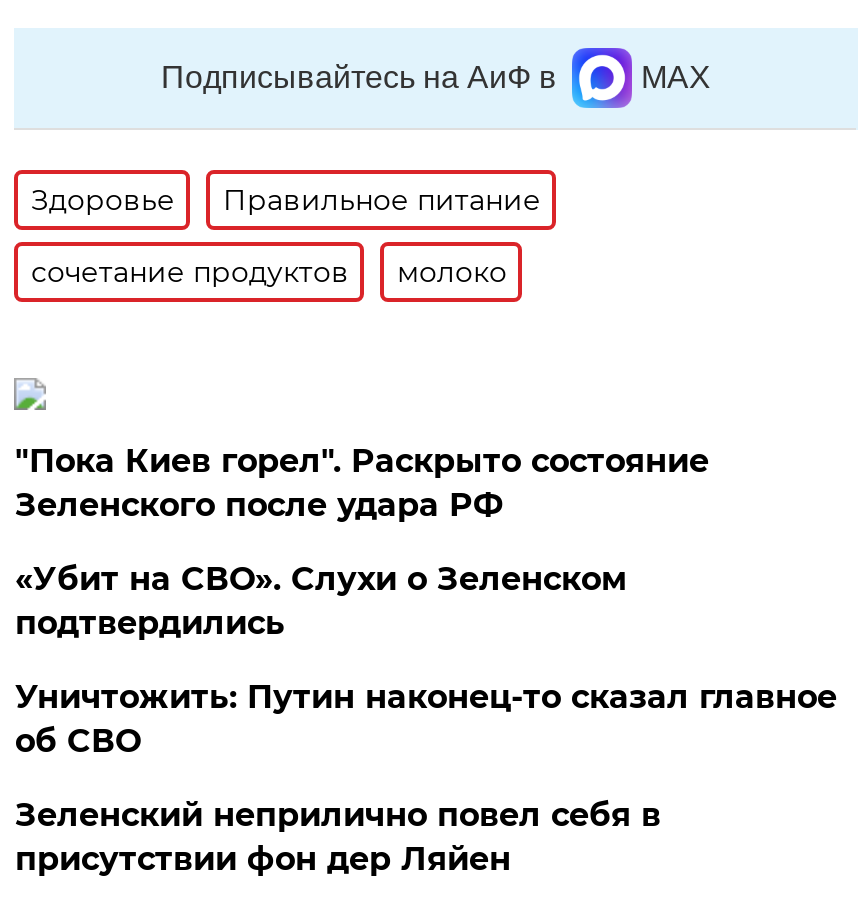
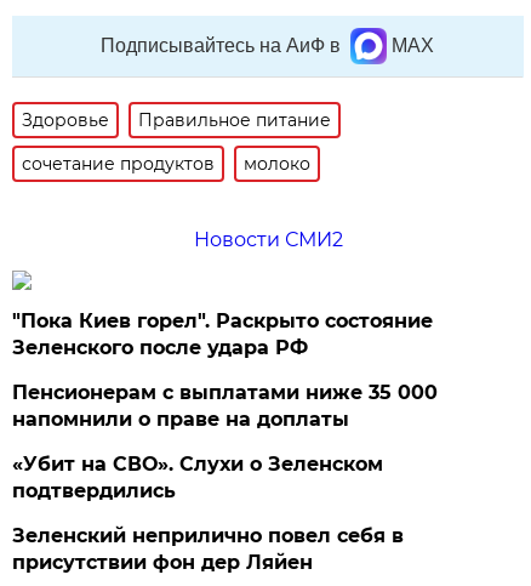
+ Новости СМИ2

+ Пенсионерам с выплатами ниже 35 000
+ напомнили о праве на доплаты

moved down: «Убит на СВО». Слухи о Зеленском | подтвердились

- Уничтожить: Путин наконец-то сказал главное
- об СВО
